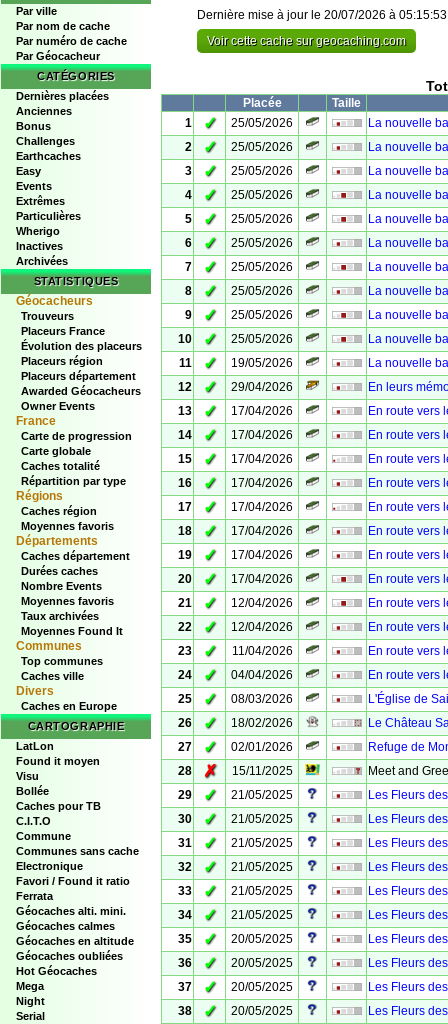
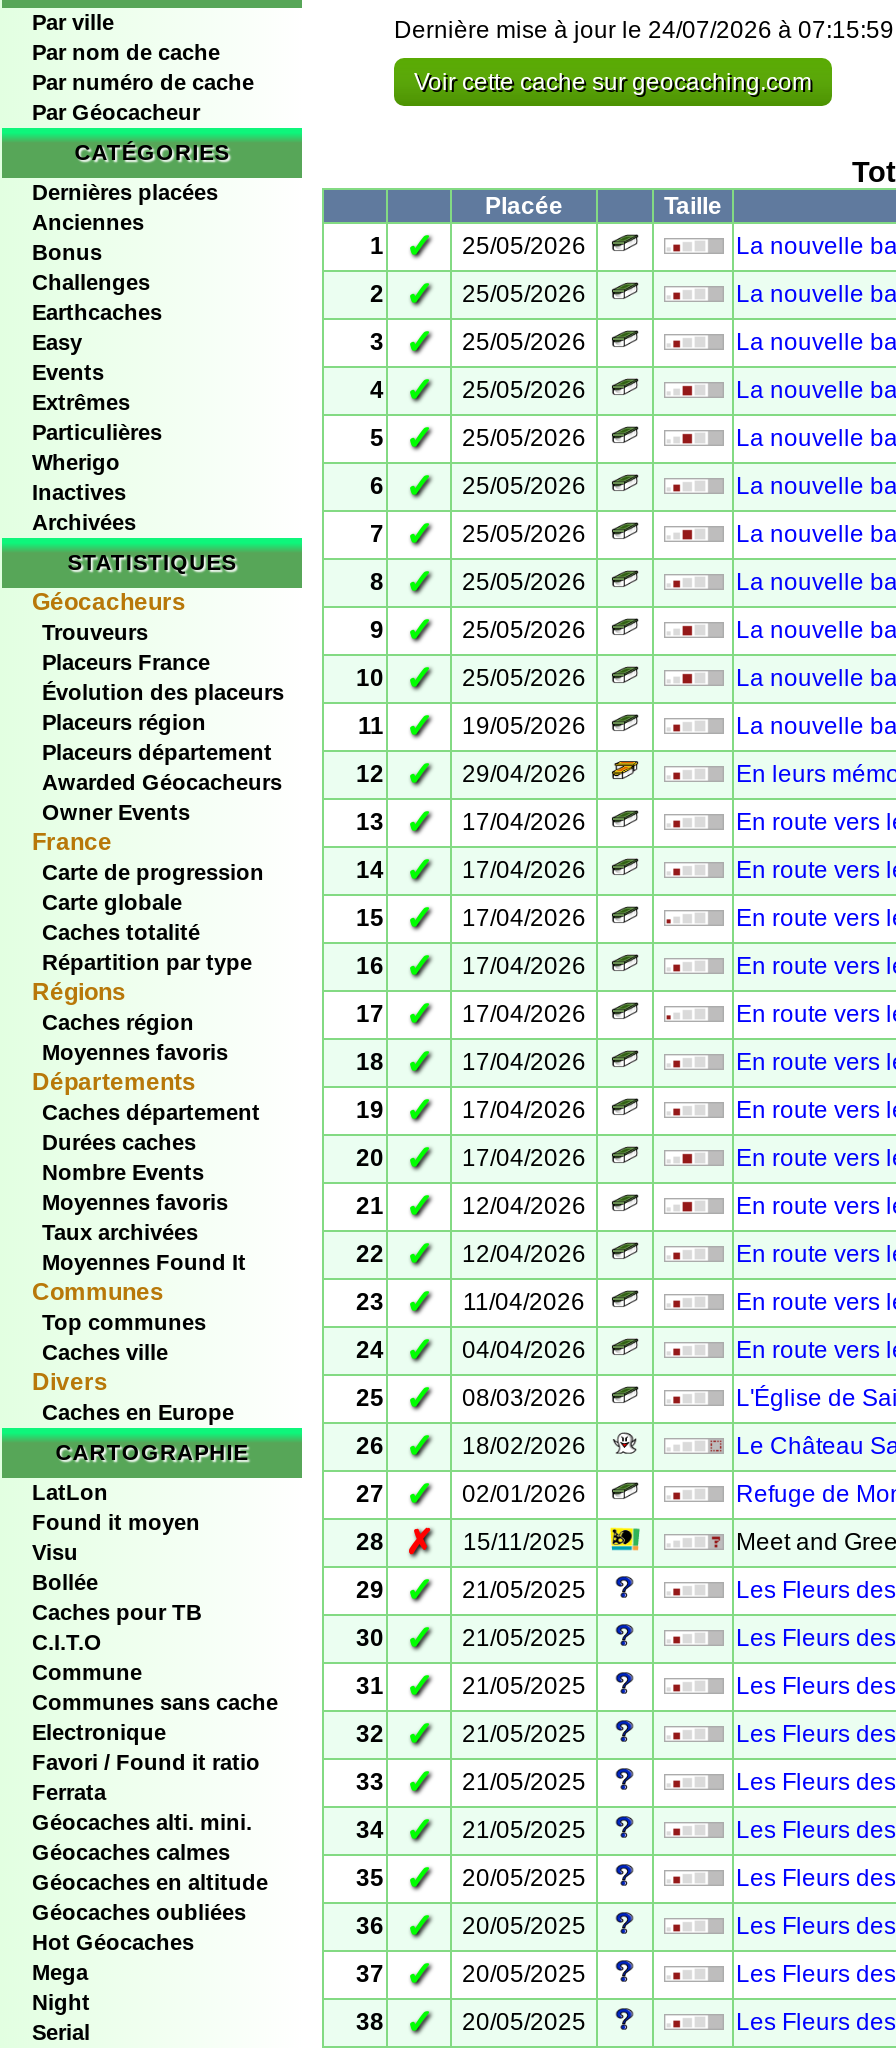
- Dernière mise à jour le 20/07/2026 à 05:15:53
+ Dernière mise à jour le 24/07/2026 à 07:15:59
